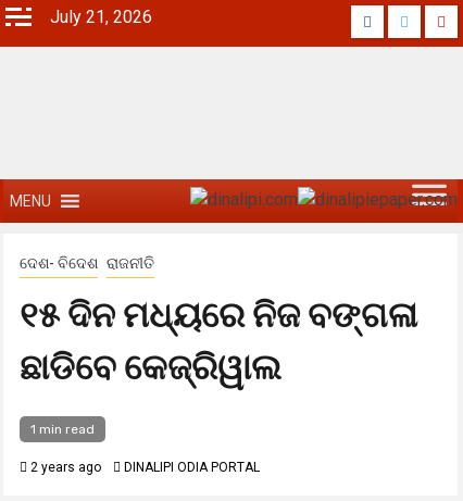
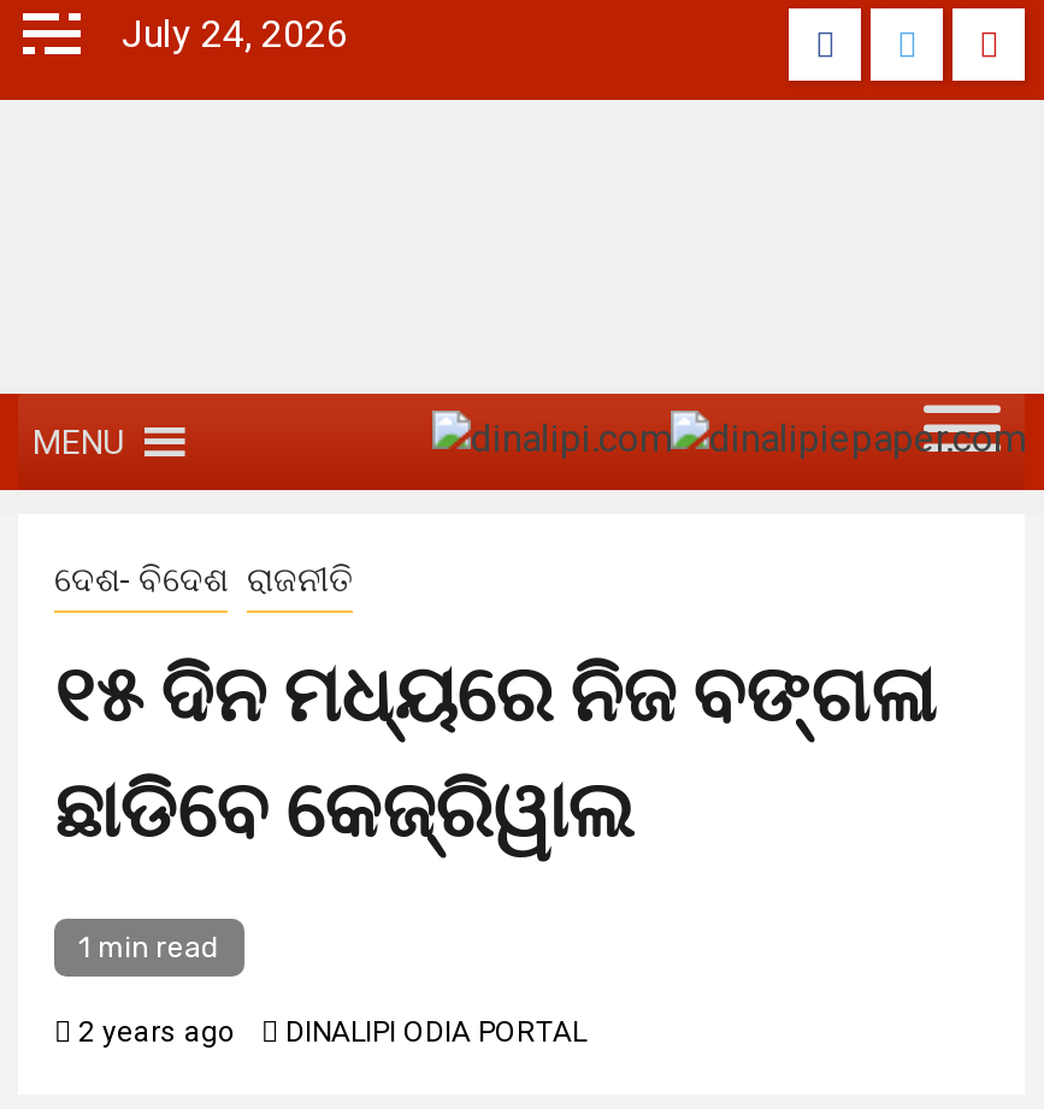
- July 21, 2026
+ July 24, 2026
